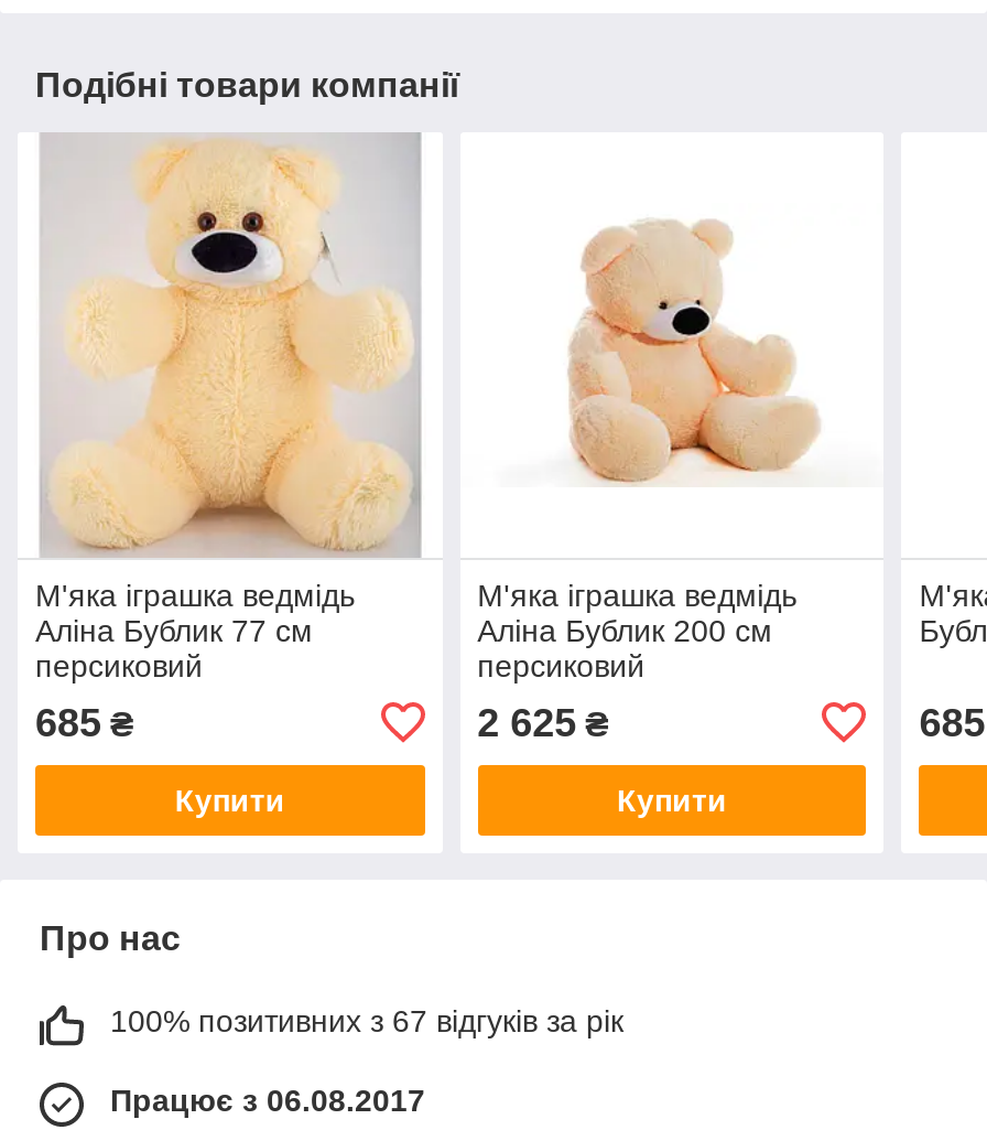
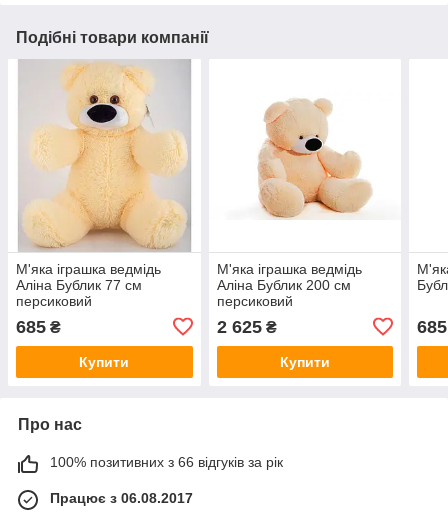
- 100% позитивних з 67 відгуків за рік
+ 100% позитивних з 66 відгуків за рік
